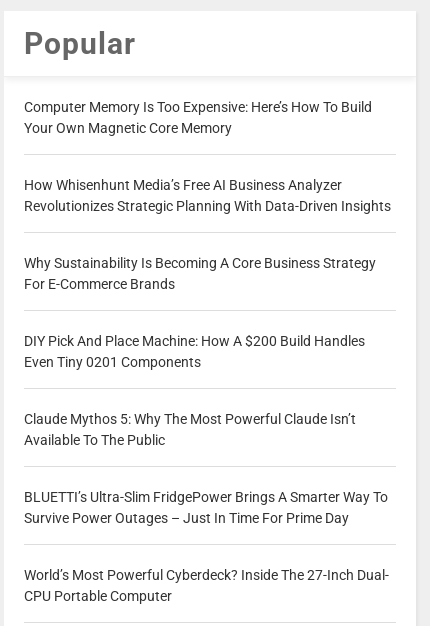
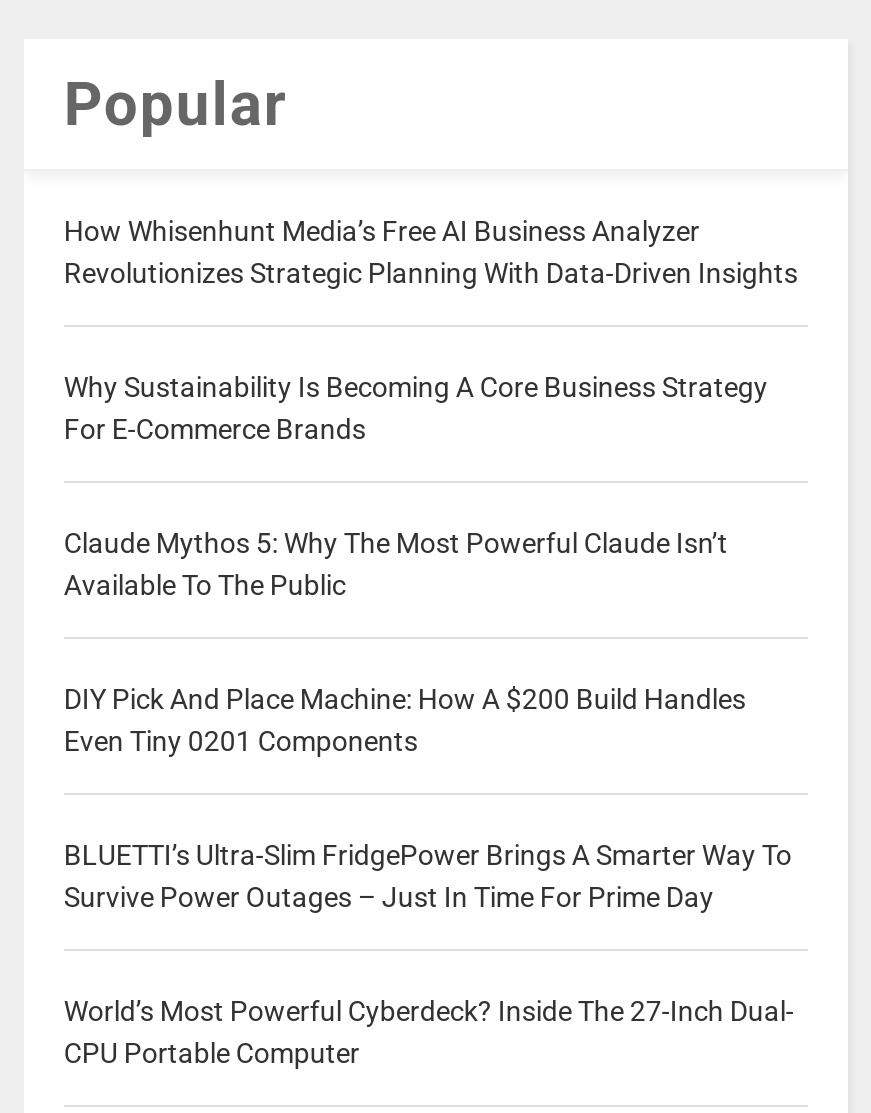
- Computer Memory Is Too Expensive: Here’s How To Build
- Your Own Magnetic Core Memory

moved up: Claude Mythos 5: Why The Most Powerful Claude Isn’t | Available To The Public
